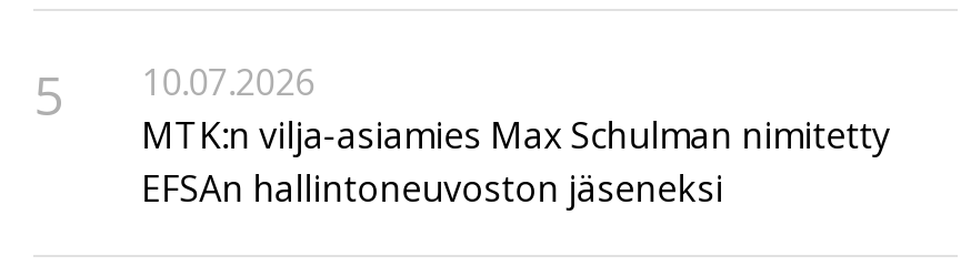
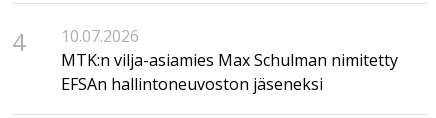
- 5 10.07.2026
+ 4 10.07.2026
